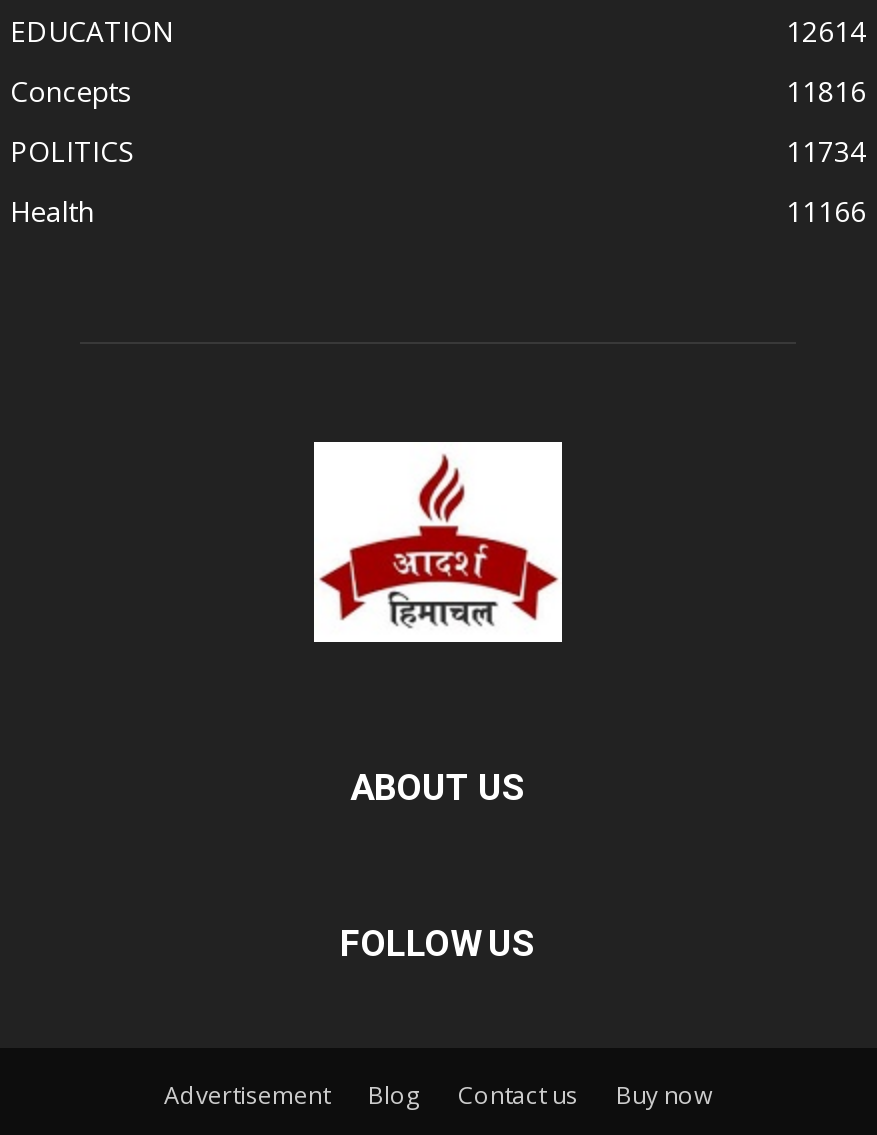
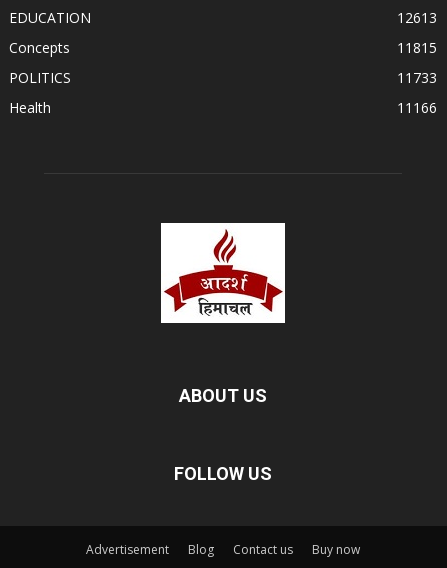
- 12614
+ 12613

- 11816
+ 11815

- 11734
+ 11733
